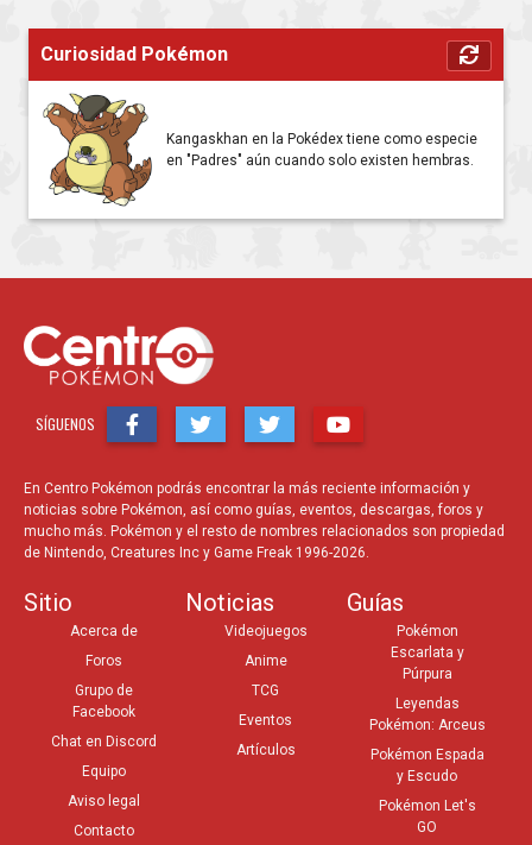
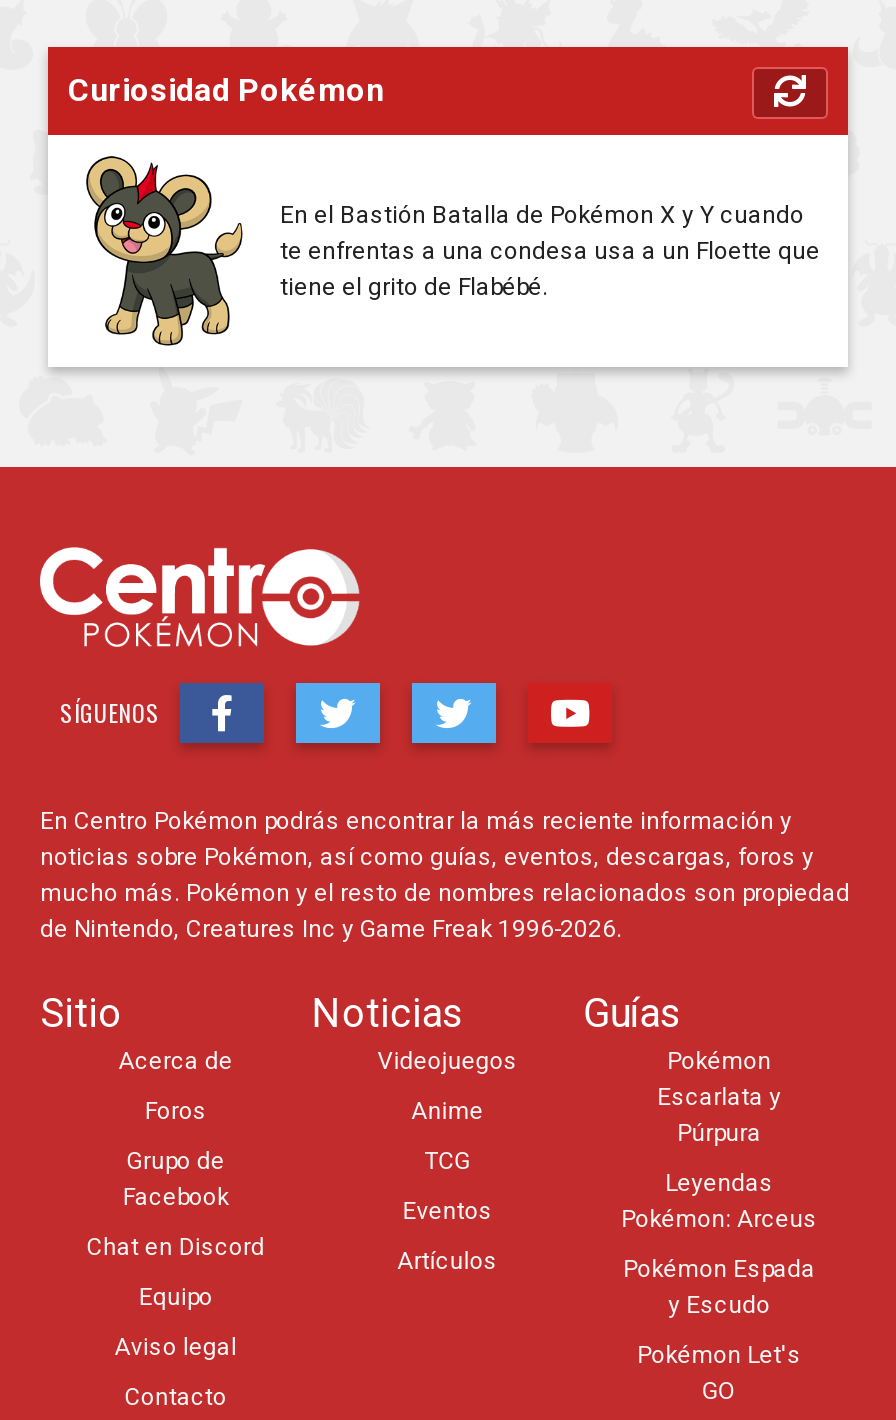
- [image]
- Kangaskhan en la Pokédex tiene como especie
- en "Padres" aún cuando solo existen hembras.
+ [image]
+ En el Bastión Batalla de Pokémon X y Y cuando
+ te enfrentas a una condesa usa a un Floette que
+ tiene el grito de Flabébé.
